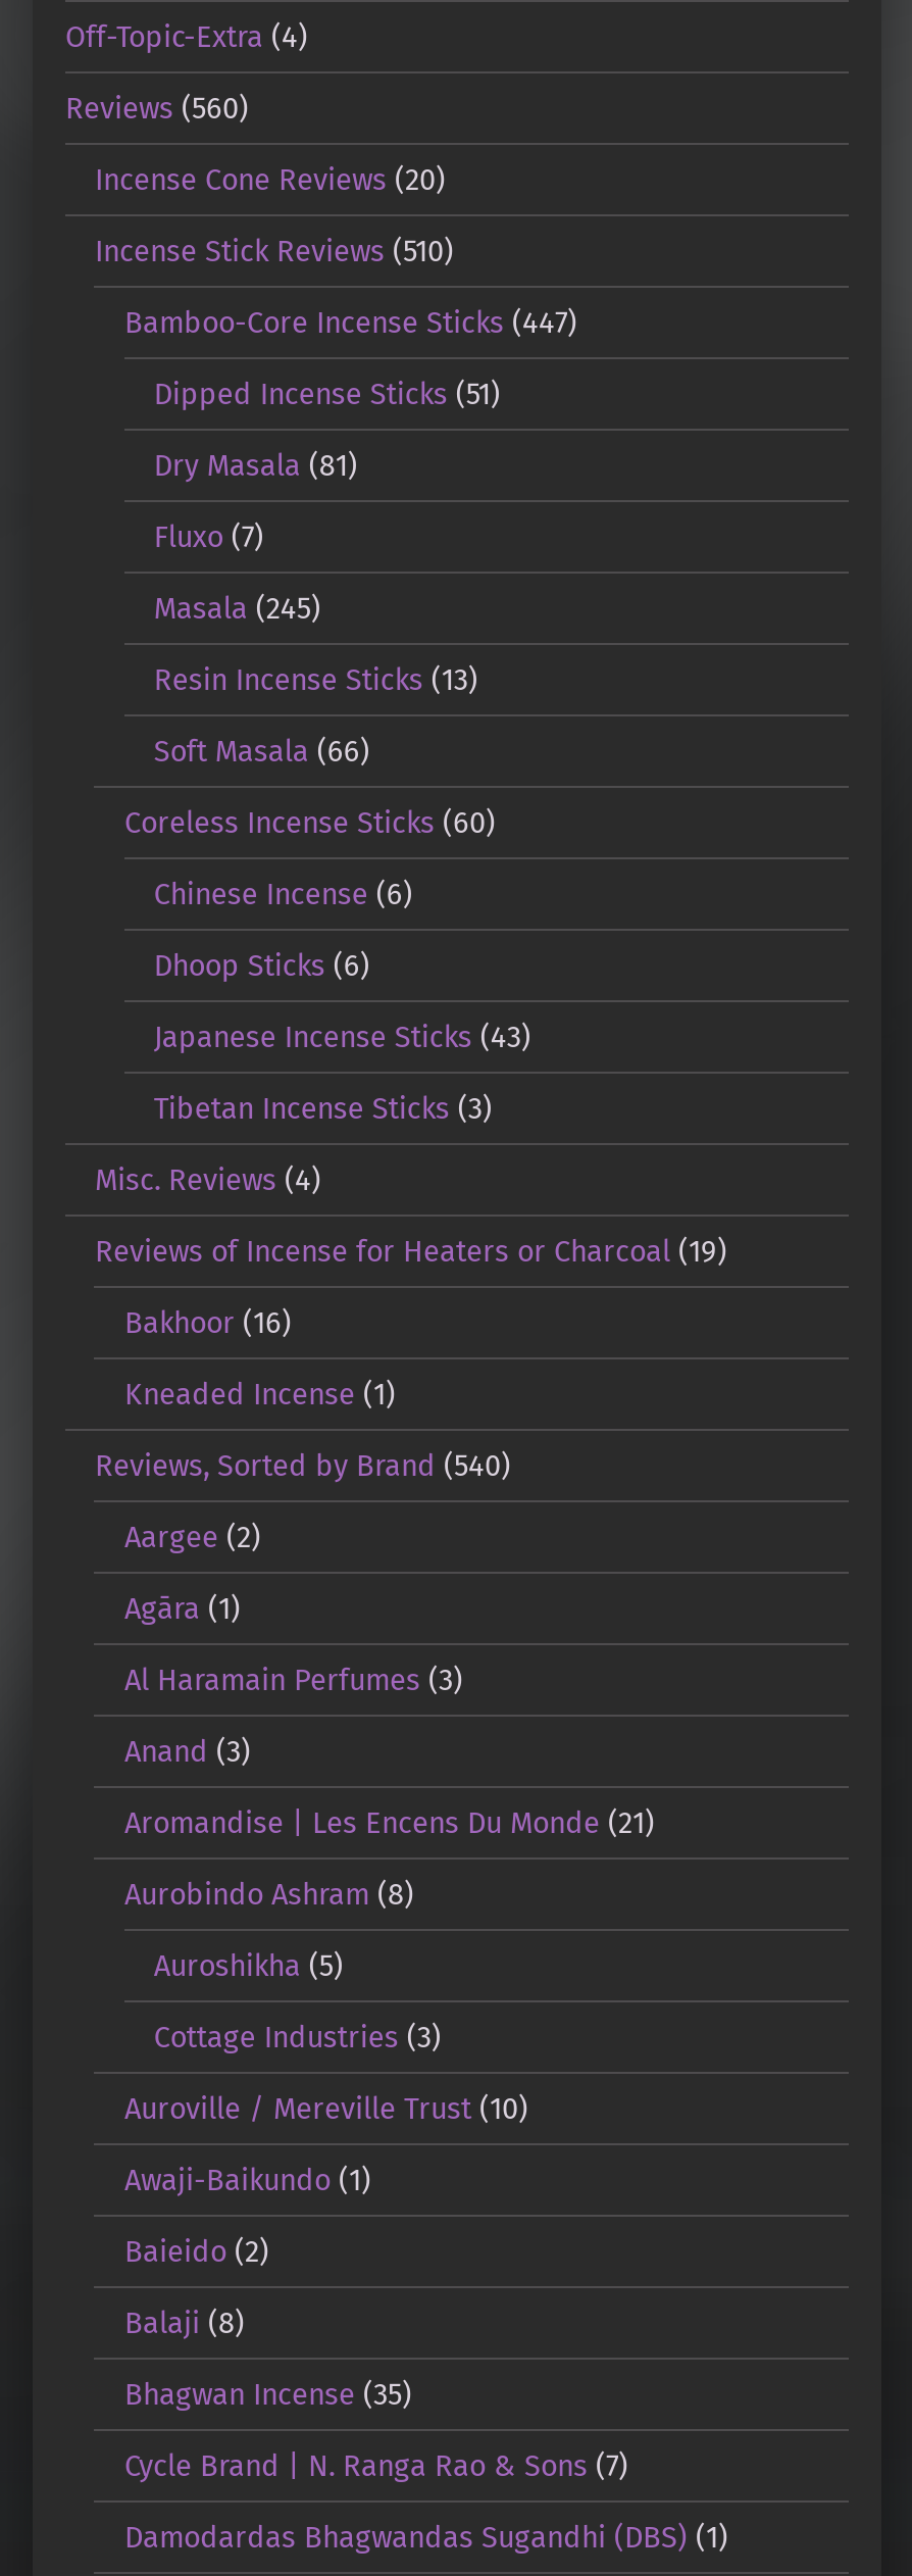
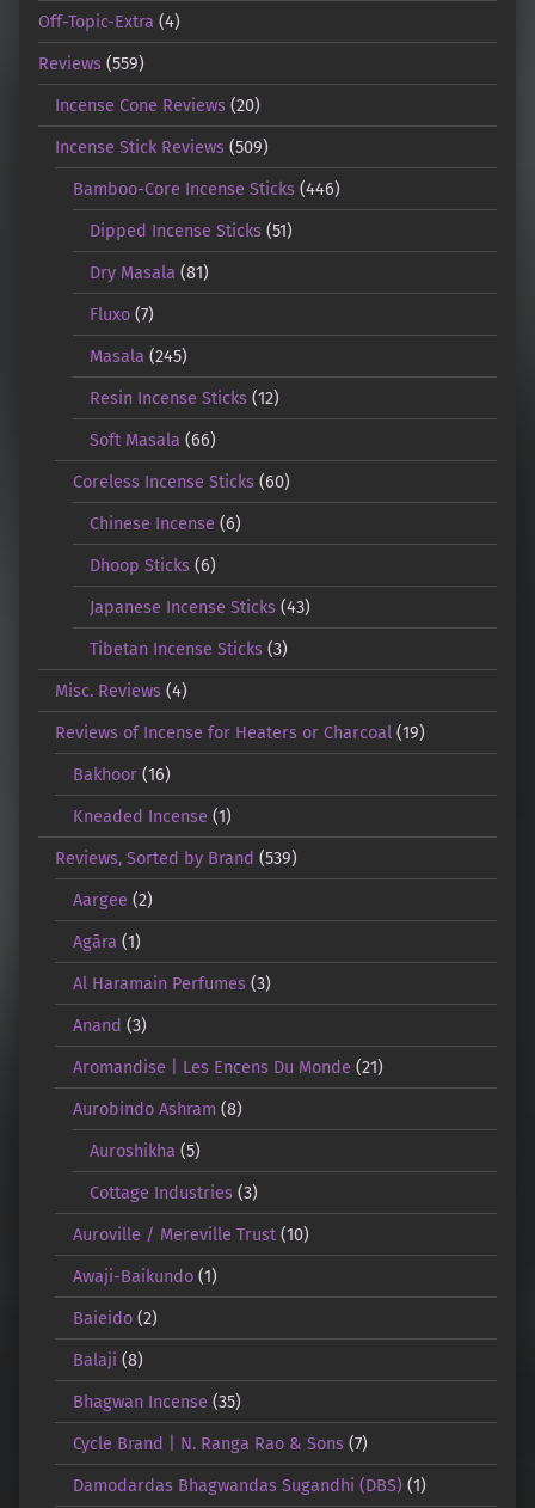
- Reviews (560)
+ Reviews (559)

- Incense Stick Reviews (510)
+ Incense Stick Reviews (509)

- Bamboo-Core Incense Sticks (447)
+ Bamboo-Core Incense Sticks (446)

- Resin Incense Sticks (13)
+ Resin Incense Sticks (12)

- Reviews, Sorted by Brand (540)
+ Reviews, Sorted by Brand (539)
